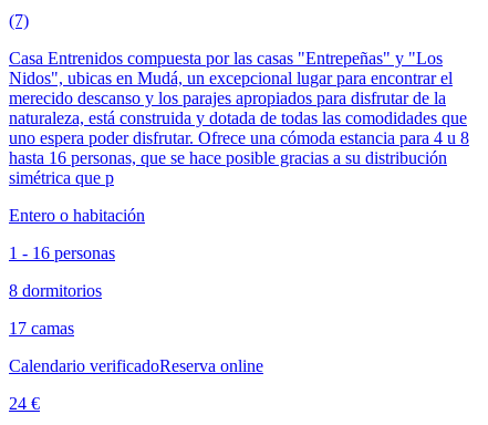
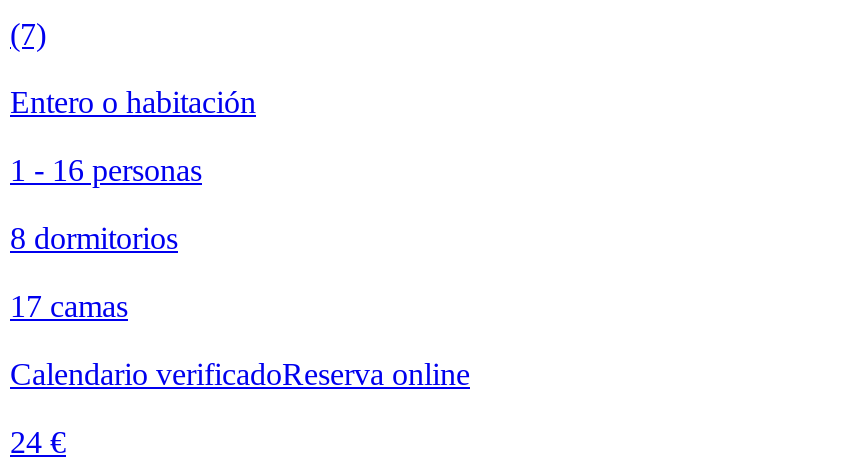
- Casa Entrenidos compuesta por las casas "Entrepeñas" y "Los
- Nidos", ubicas en Mudá, un excepcional lugar para encontrar el
- merecido descanso y los parajes apropiados para disfrutar de la
- naturaleza, está construida y dotada de todas las comodidades que
- uno espera poder disfrutar. Ofrece una cómoda estancia para 4 u 8
- hasta 16 personas, que se hace posible gracias a su distribución
- simétrica que p
